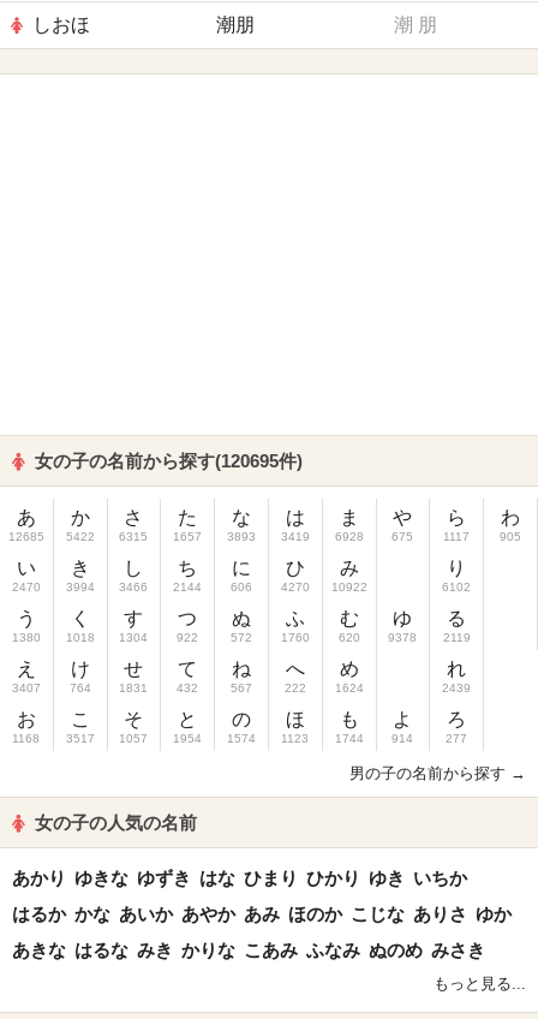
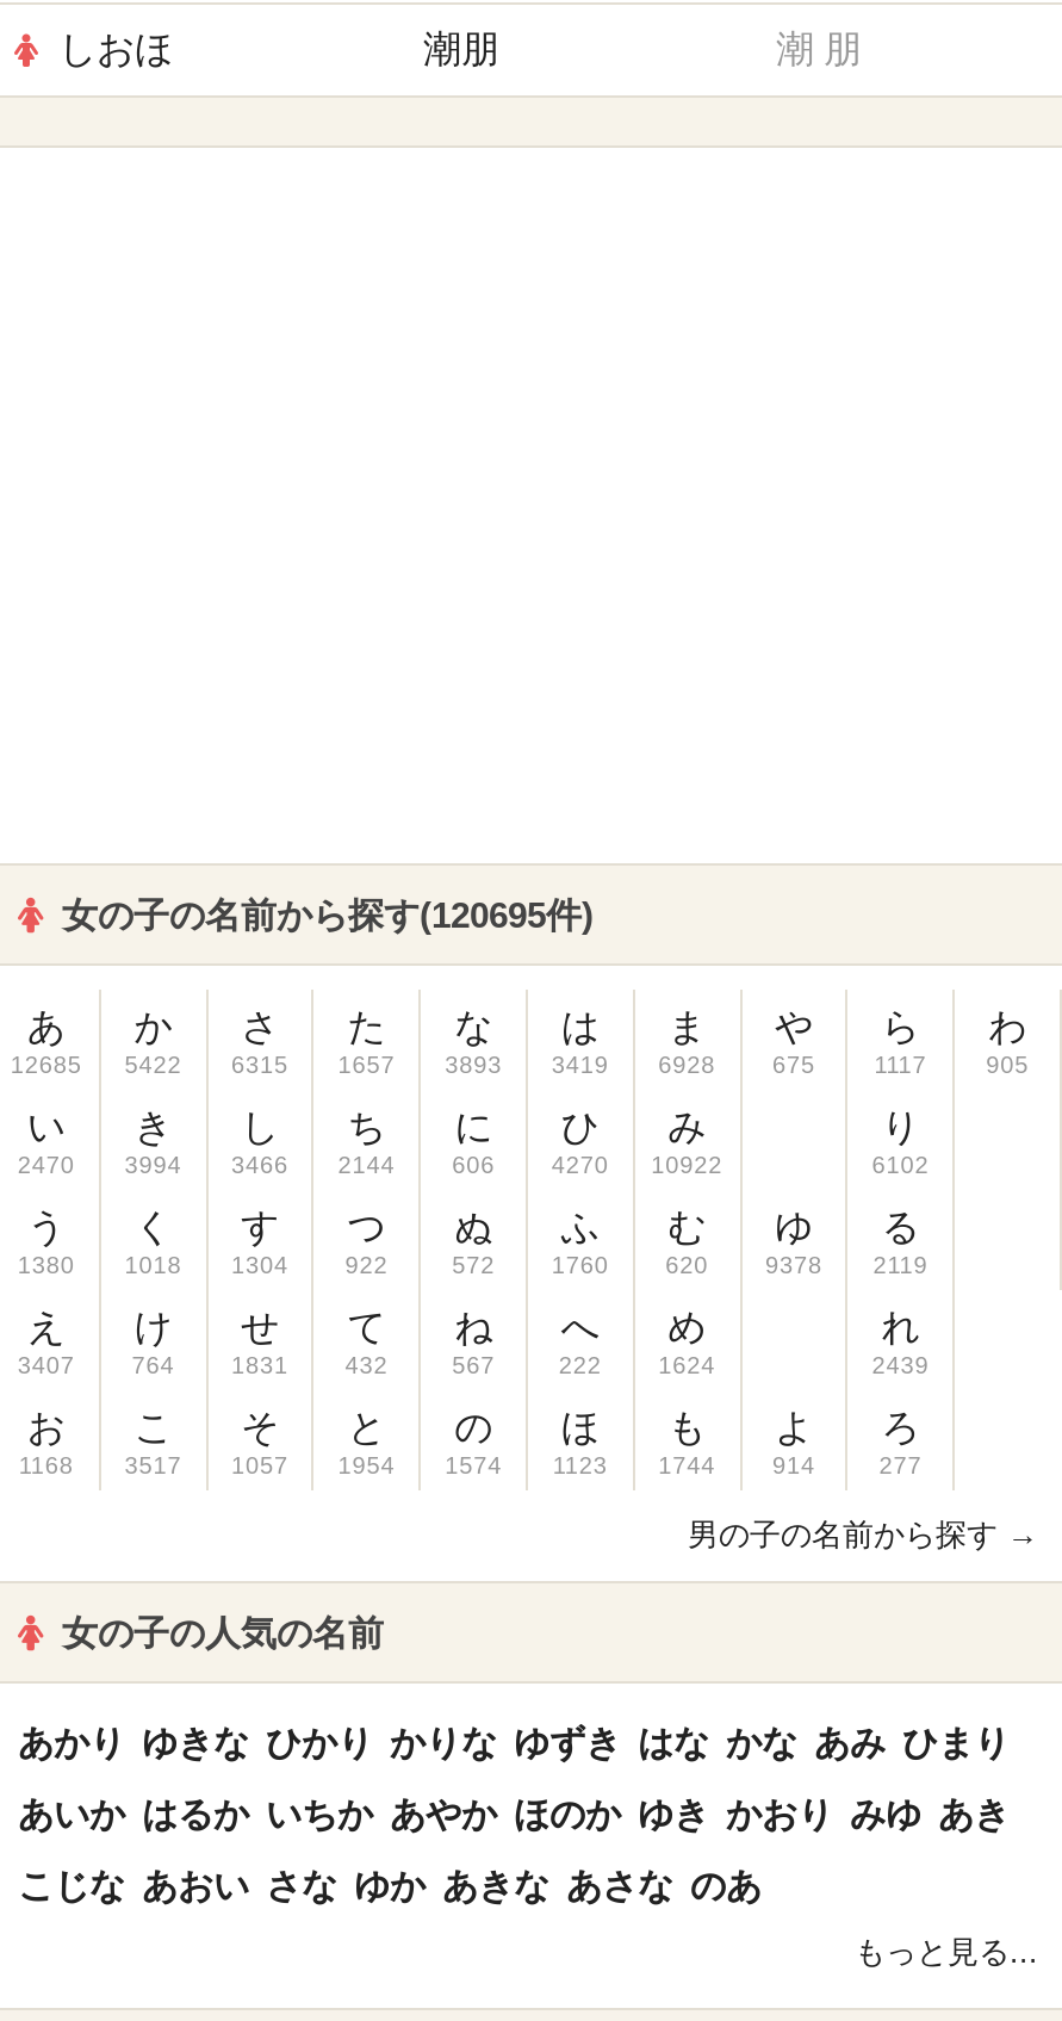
- あかり ゆきな ゆずき はな ひまり ひかり ゆき いちか
+ あかり ゆきな ひかり かりな ゆずき はな かな あみ ひまり

- はるか かな あいか あやか あみ ほのか こじな ありさ ゆか
+ あいか はるか いちか あやか ほのか ゆき かおり みゆ あき

- あきな はるな みき かりな こあみ ふなみ ぬのめ みさき
+ こじな あおい さな ゆか あきな あさな のあ
